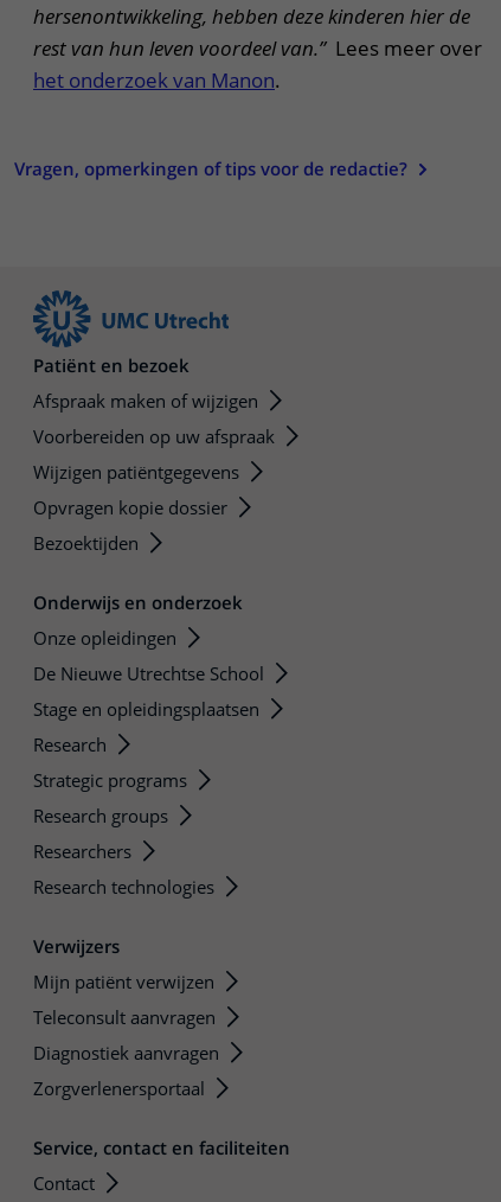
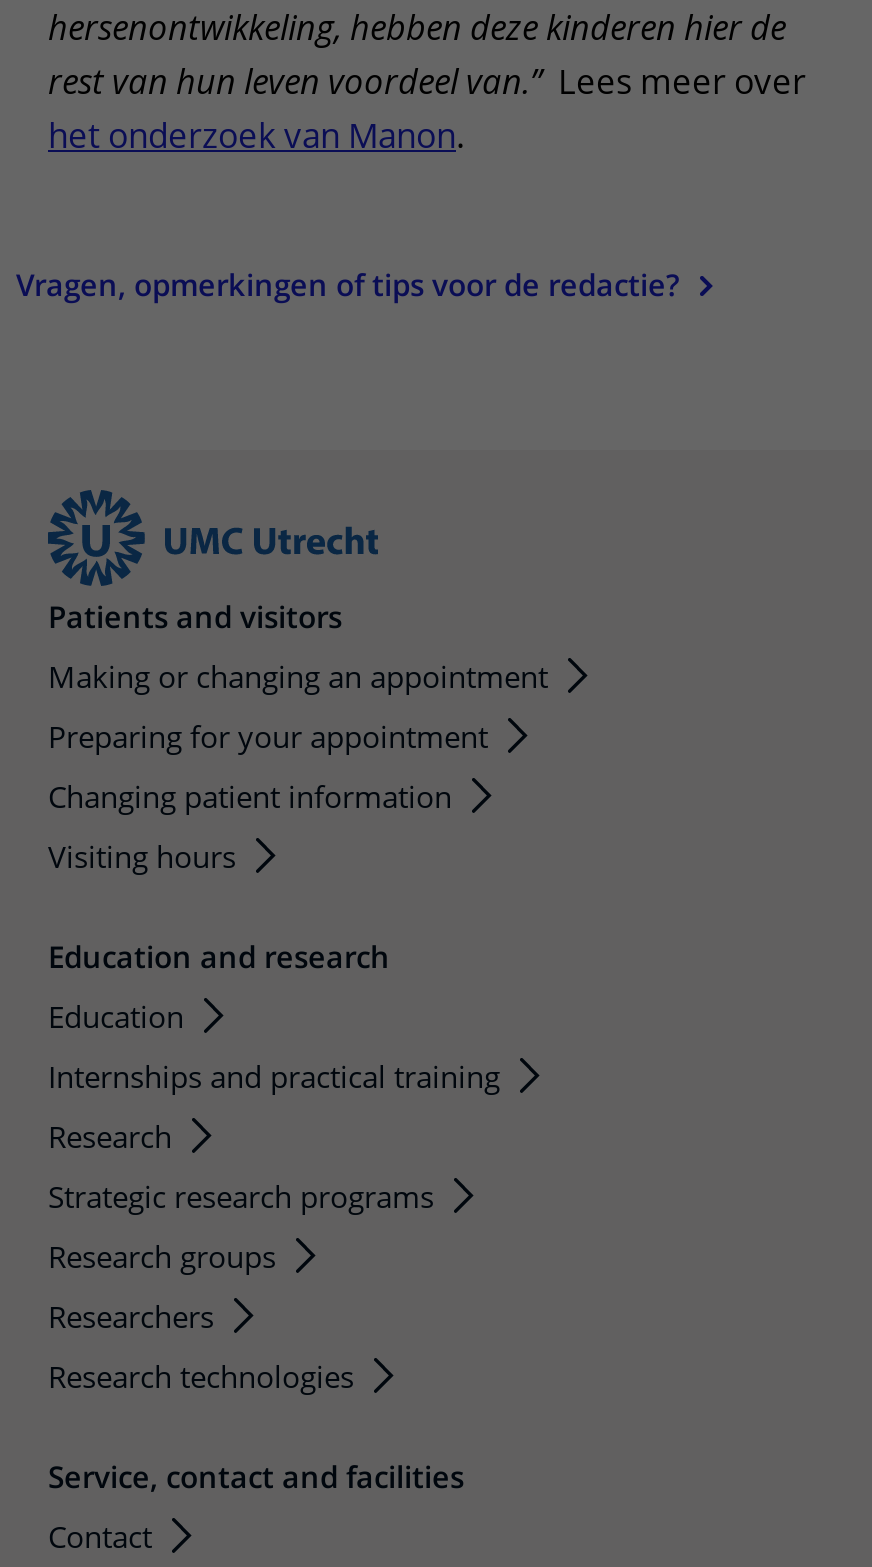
- Patiënt en bezoek
- Afspraak maken of wijzigen
- Voorbereiden op uw afspraak
- Wijzigen patiëntgegevens
- Opvragen kopie dossier
- Bezoektijden
- Onderwijs en onderzoek
- Onze opleidingen
- De Nieuwe Utrechtse School
- Stage en opleidingsplaatsen
+ Patients and visitors
+ Making or changing an appointment
+ Preparing for your appointment
+ Changing patient information
+ Visiting hours
+ Education and research
+ Education
+ Internships and practical training

- Strategic programs
+ Strategic research programs

- Verwijzers
- Mijn patiënt verwijzen
- Teleconsult aanvragen
- Diagnostiek aanvragen
- Zorgverlenersportaal
- Service, contact en faciliteiten
+ Service, contact and facilities
